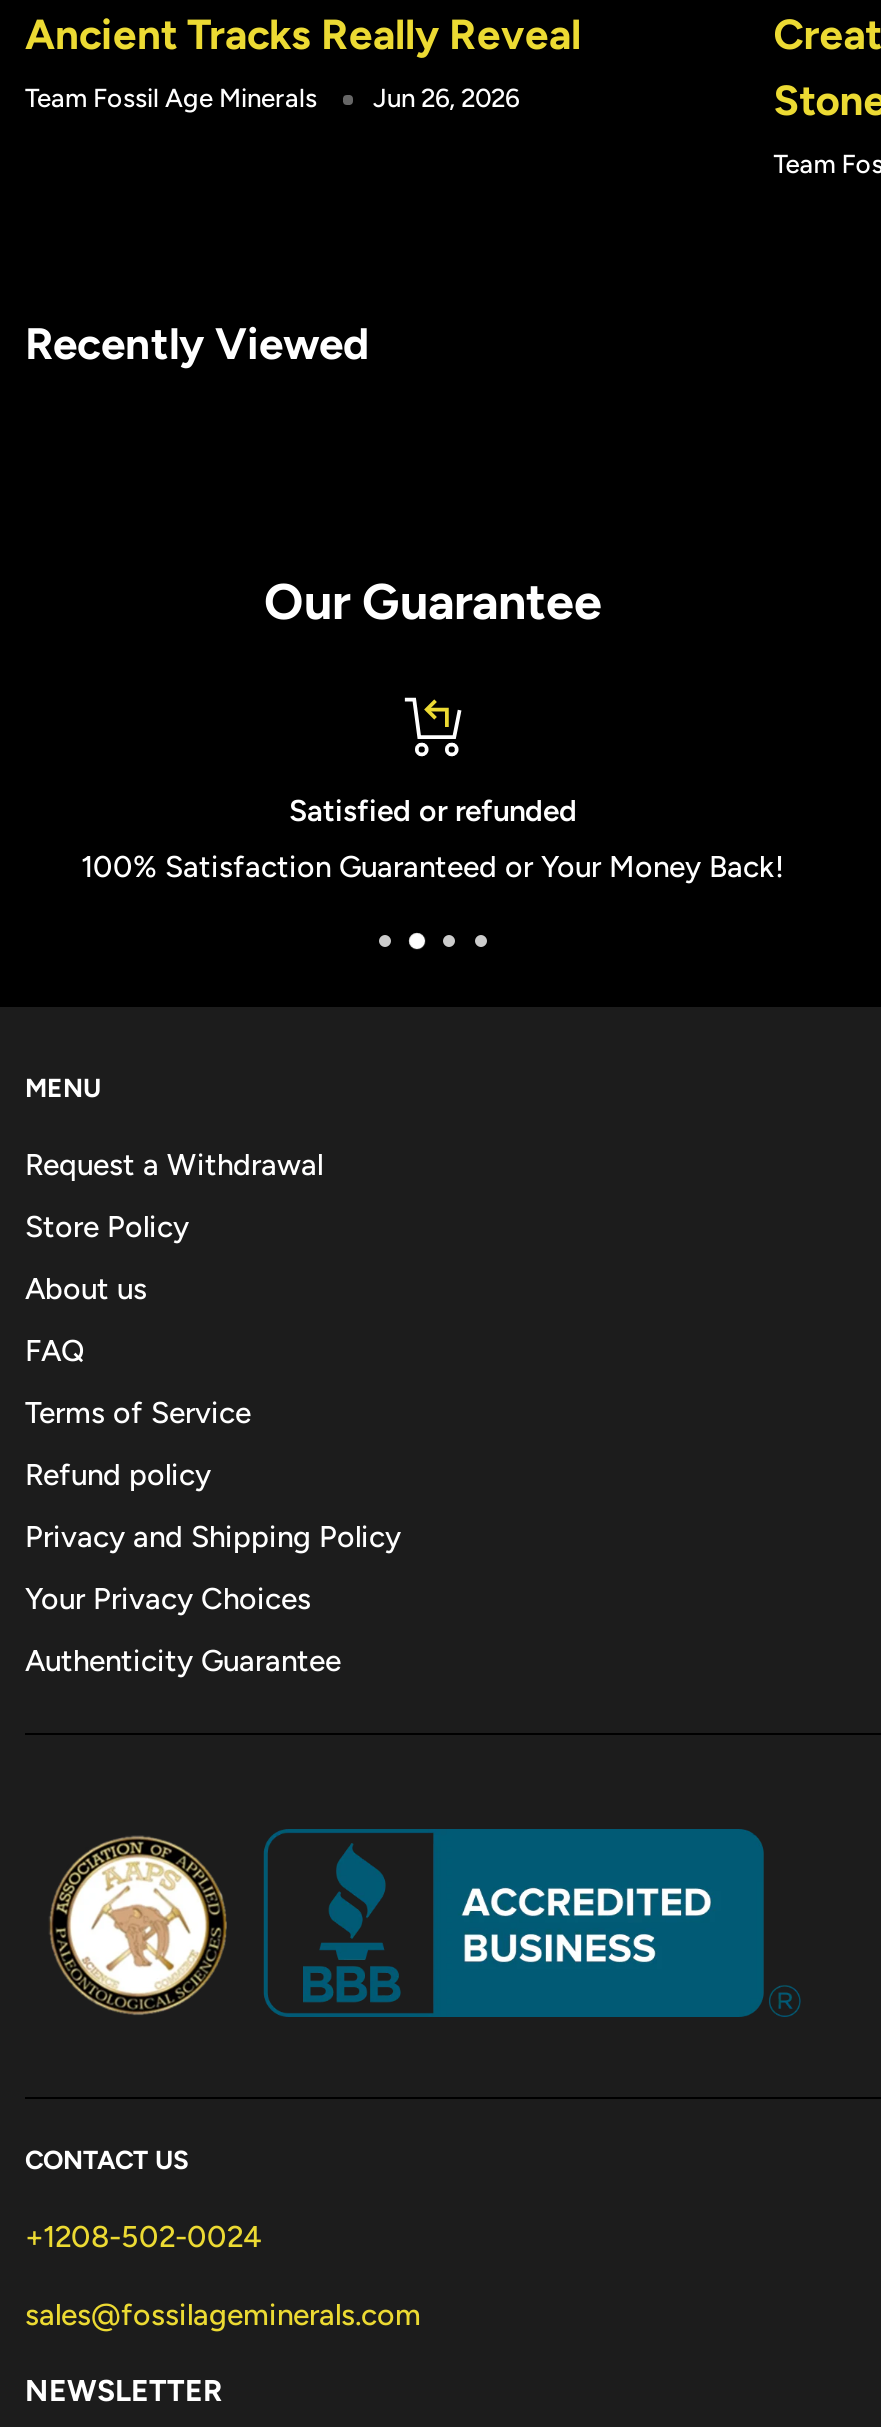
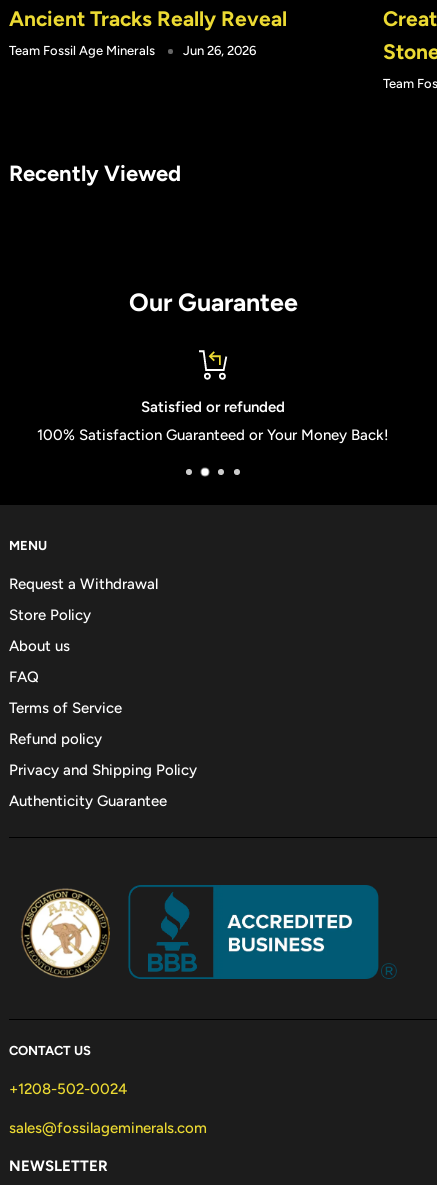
- Your Privacy Choices
